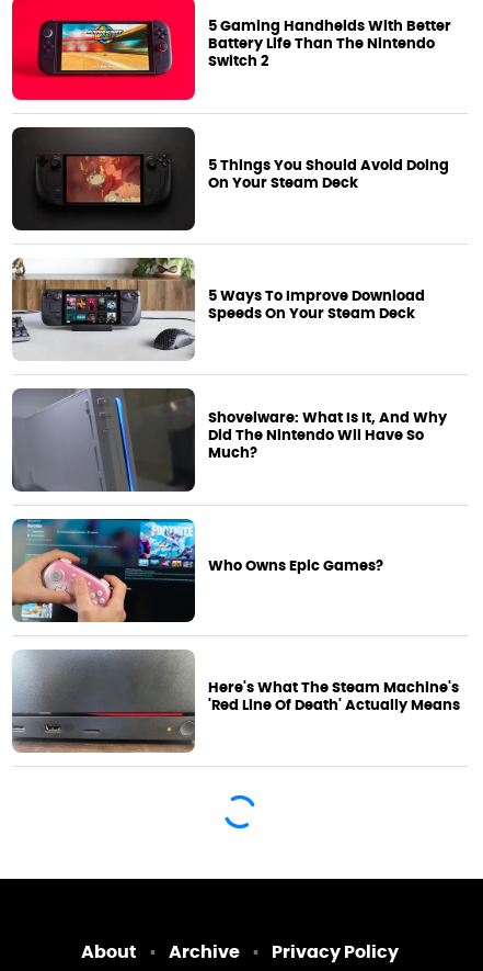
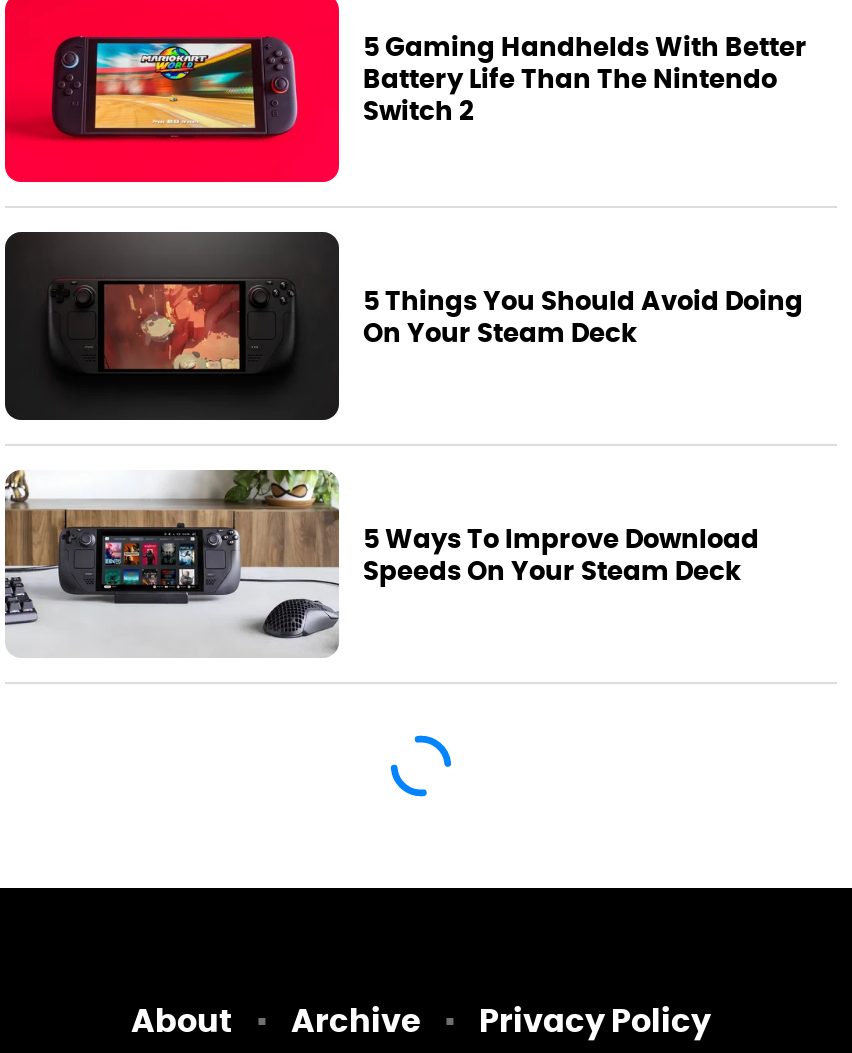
- [image]
- Shovelware: What Is It, And Why
- Did The Nintendo Wii Have So
- Much?

- [image]
- Who Owns Epic Games?

- [image]
- Here's What The Steam Machine's
- 'Red Line Of Death' Actually Means
